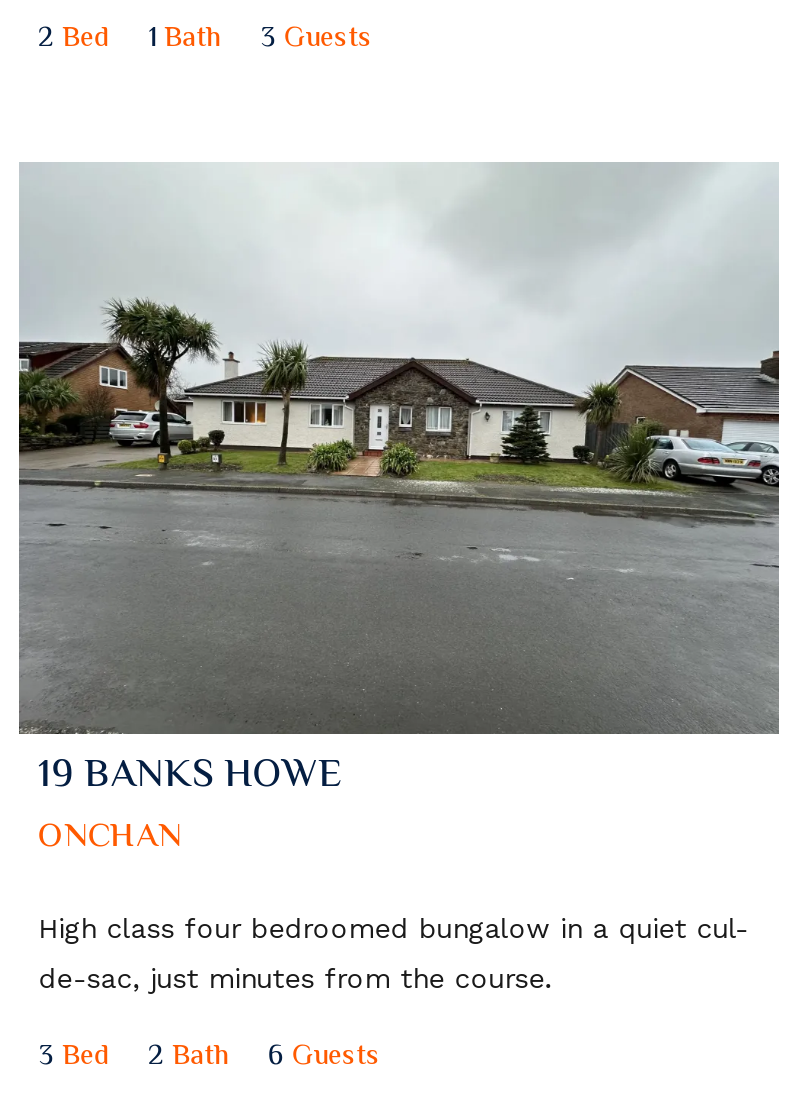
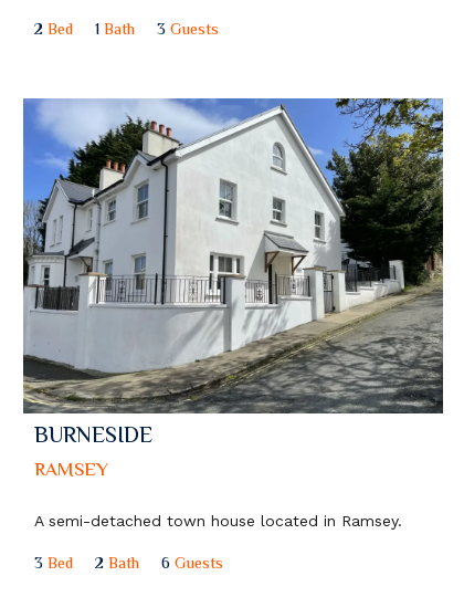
- [image]
- 19 BANKS HOWE
- ONCHAN
- High class four bedroomed bungalow in a quiet cul-
- de-sac, just minutes from the course.
+ [image]
+ BURNESIDE
+ RAMSEY
+ A semi-detached town house located in Ramsey.
